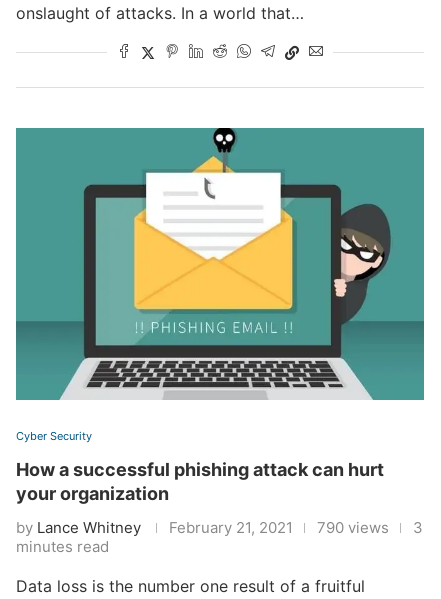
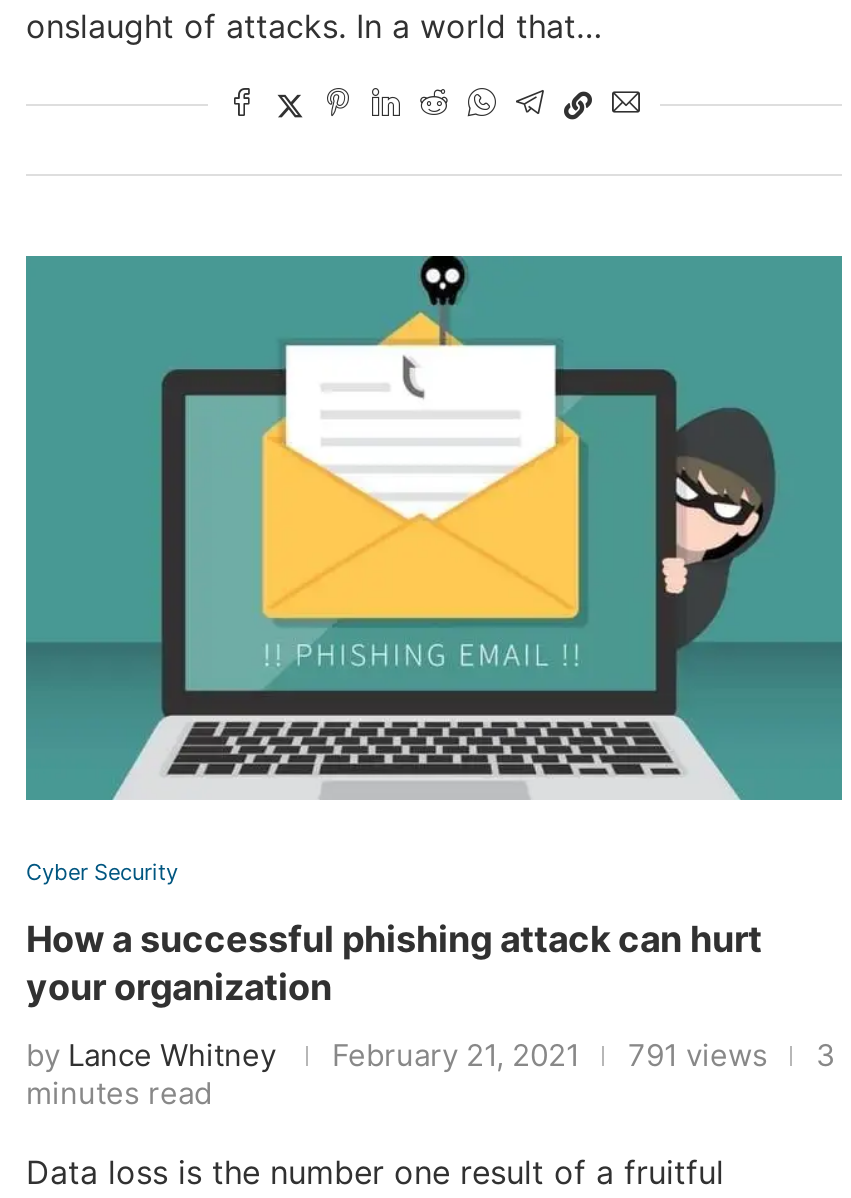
- by Lance Whitney February 21, 2021 790 views 3
+ by Lance Whitney February 21, 2021 791 views 3
